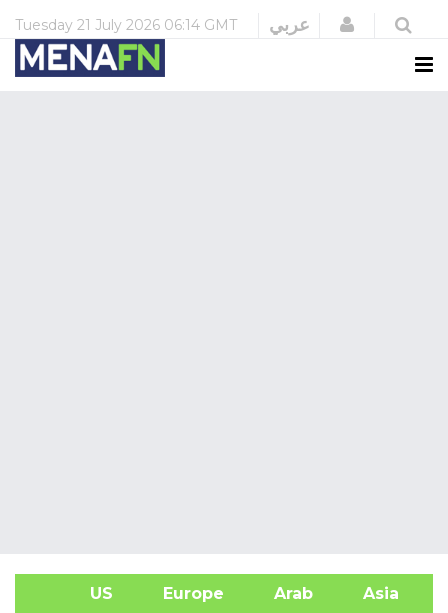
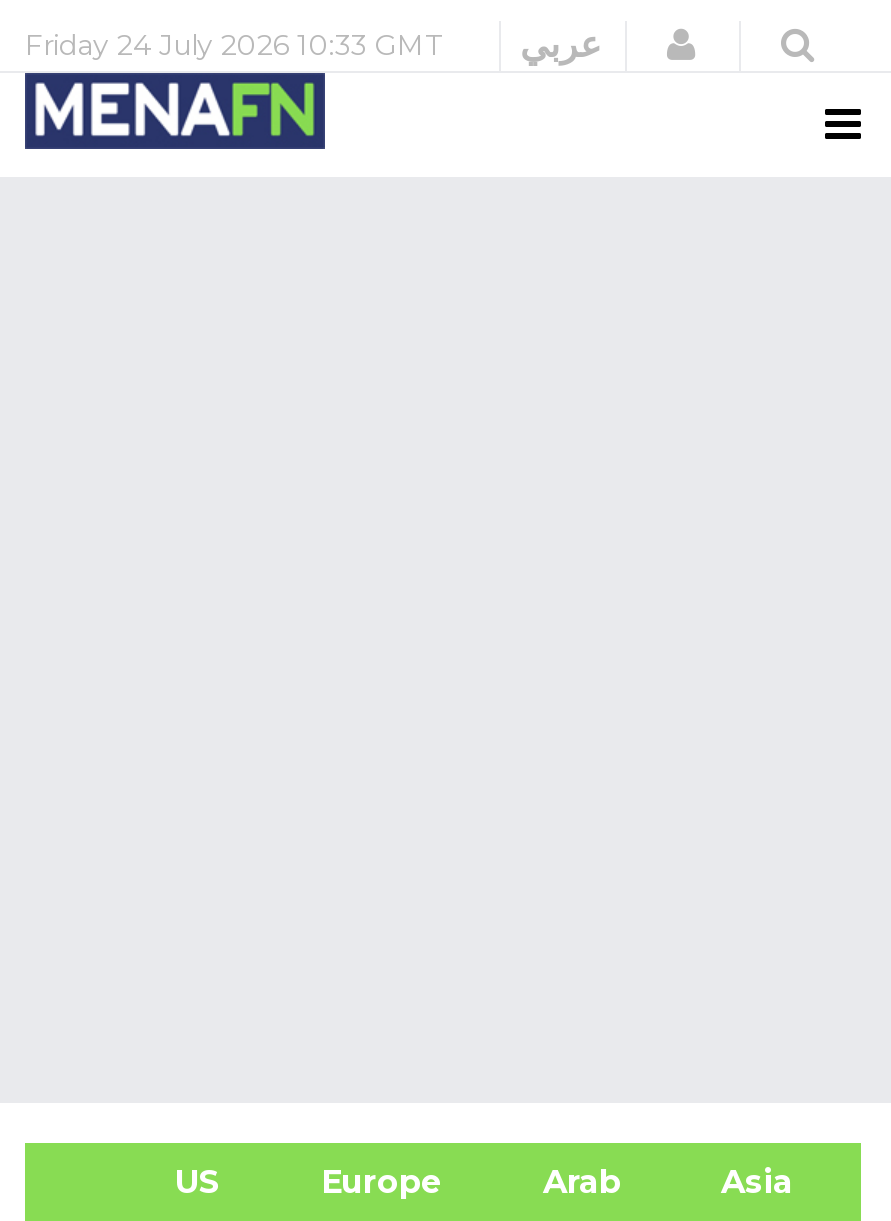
- Tuesday 21 July 2026 06:14 GMT
+ Friday 24 July 2026 10:33 GMT
